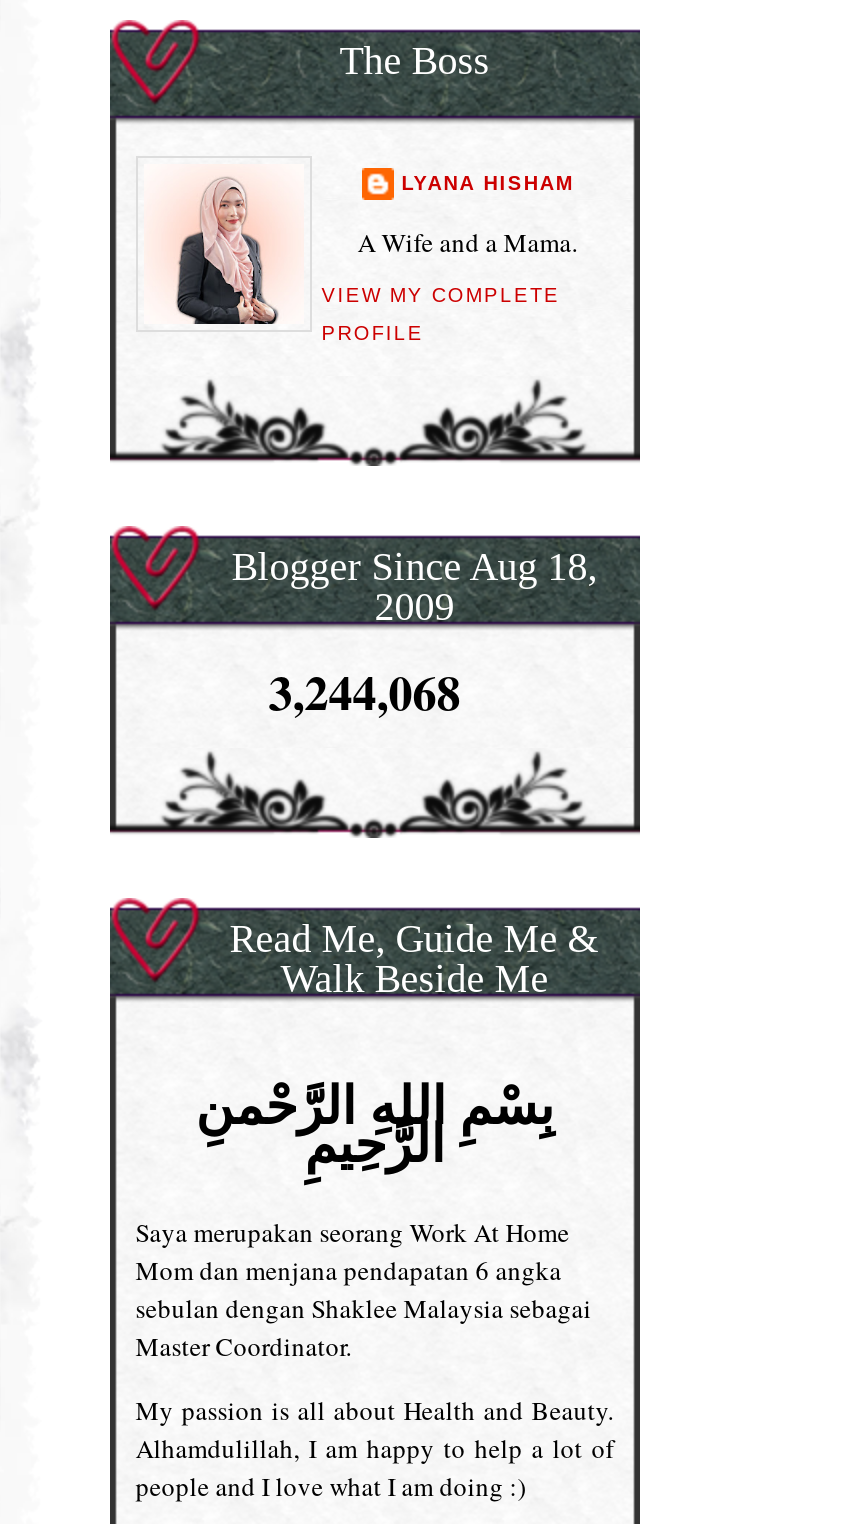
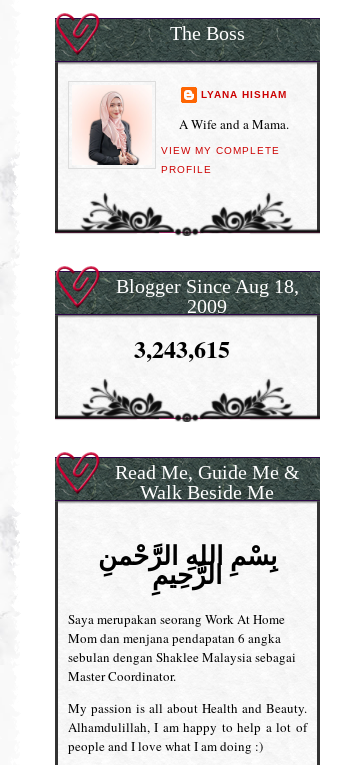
- 3,244,068
+ 3,243,615
